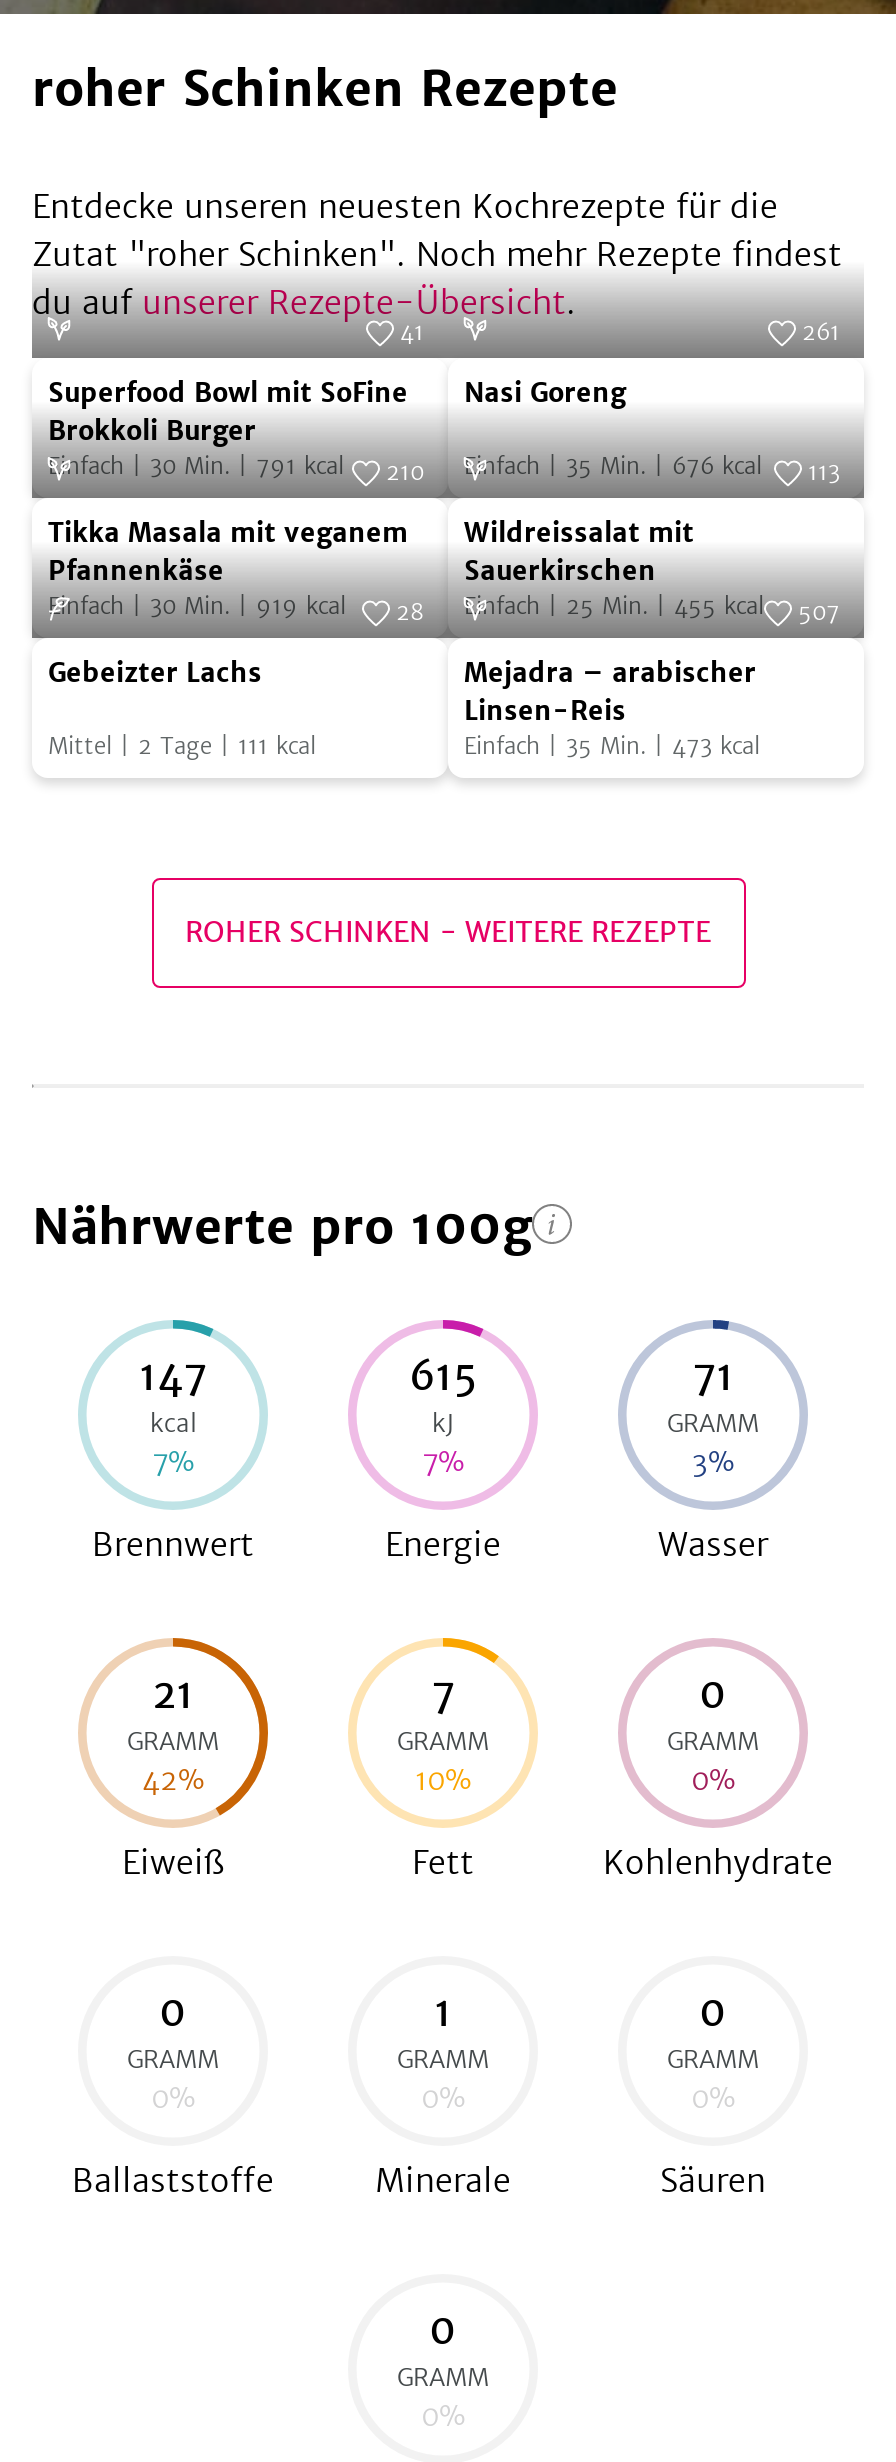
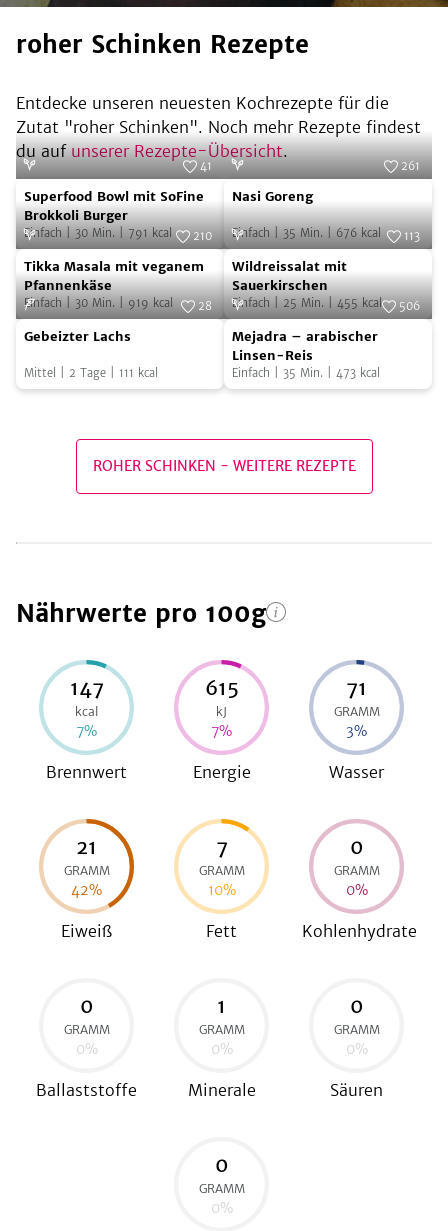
- 507
+ 506
